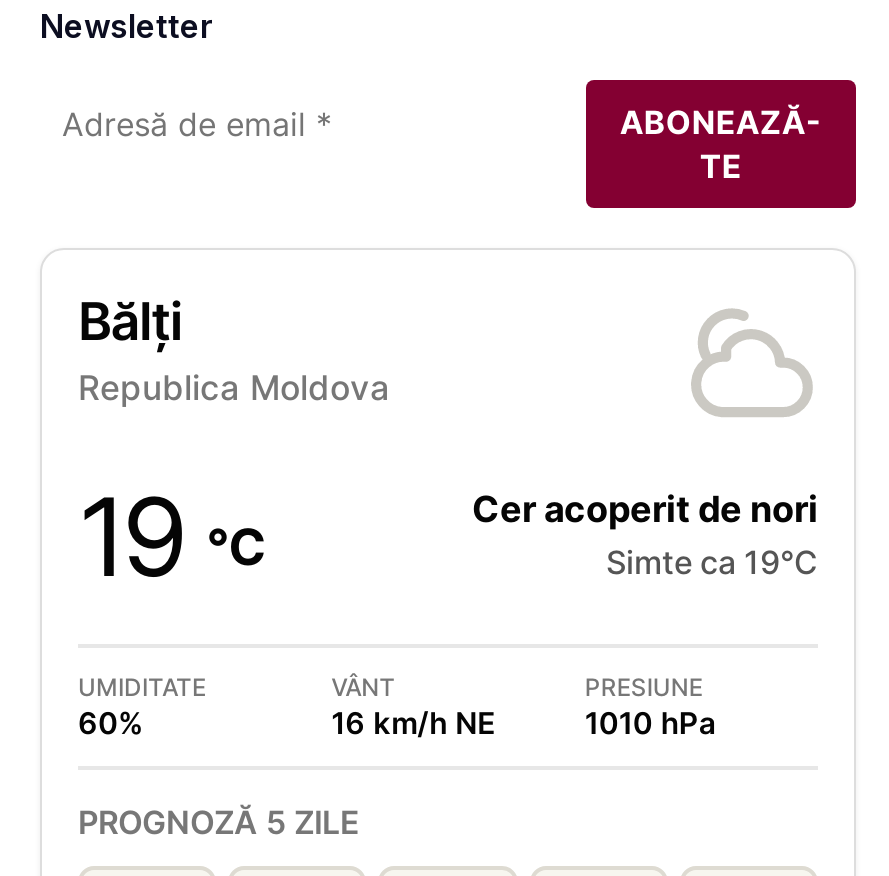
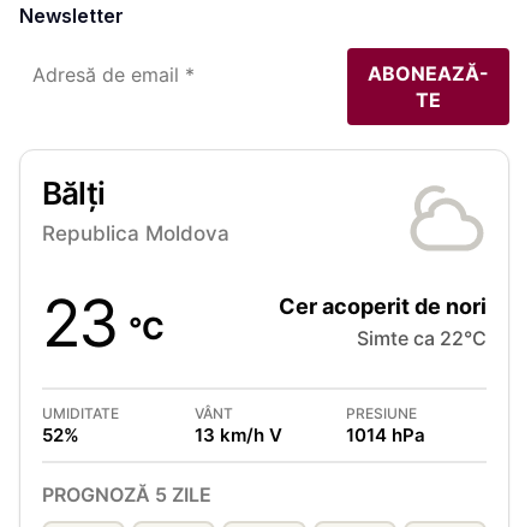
- 19 °C
+ 23 °C

- Simte ca 19°C
+ Simte ca 22°C

- 60%
+ 52%

- 16 km/h NE
+ 13 km/h V

- 1010 hPa
+ 1014 hPa
